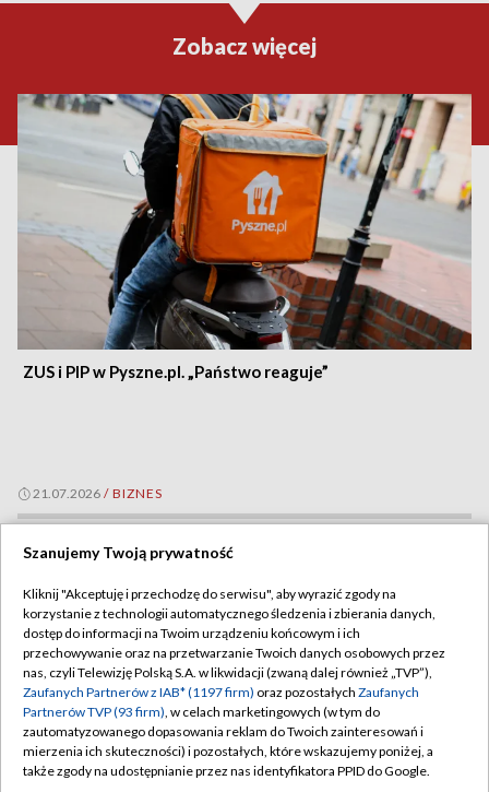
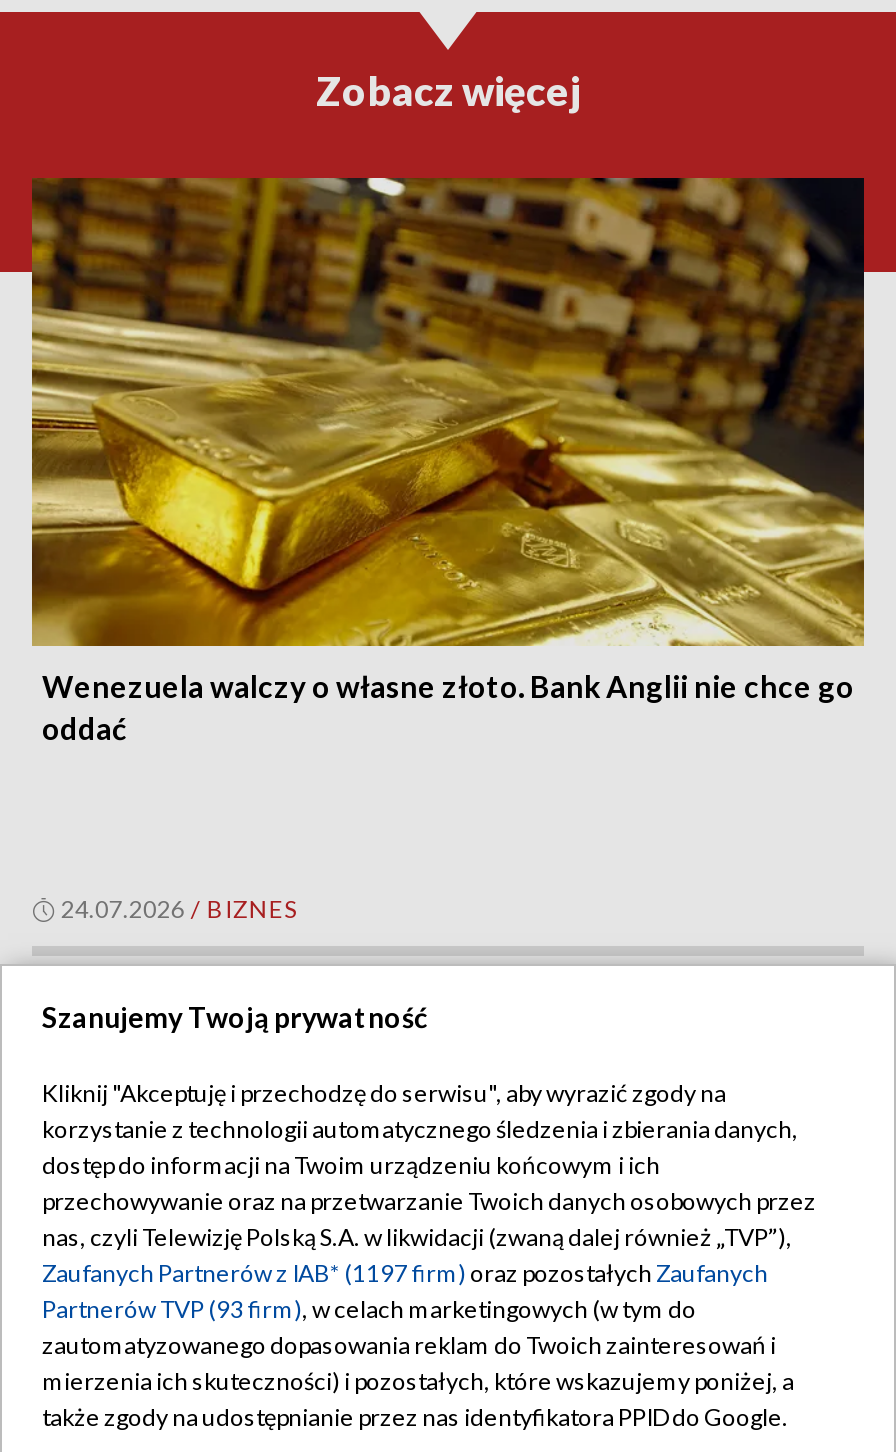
- [image]
- ZUS i PIP w Pyszne.pl. „Państwo reaguje”
+ [image]
+ Wenezuela walczy o własne złoto. Bank Anglii nie chce go
+ oddać

- 21.07.2026 / BIZNES
+ 24.07.2026 / BIZNES
